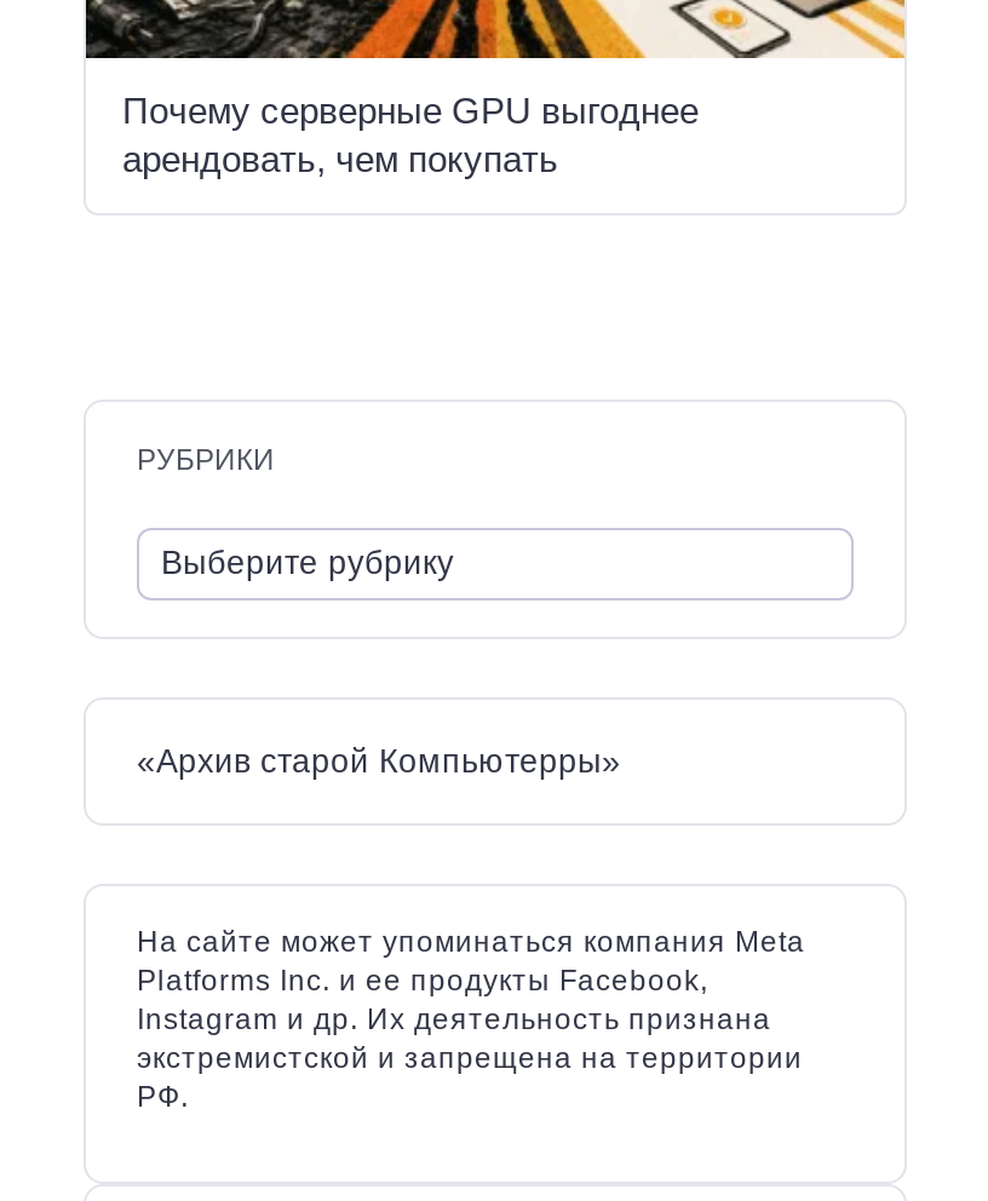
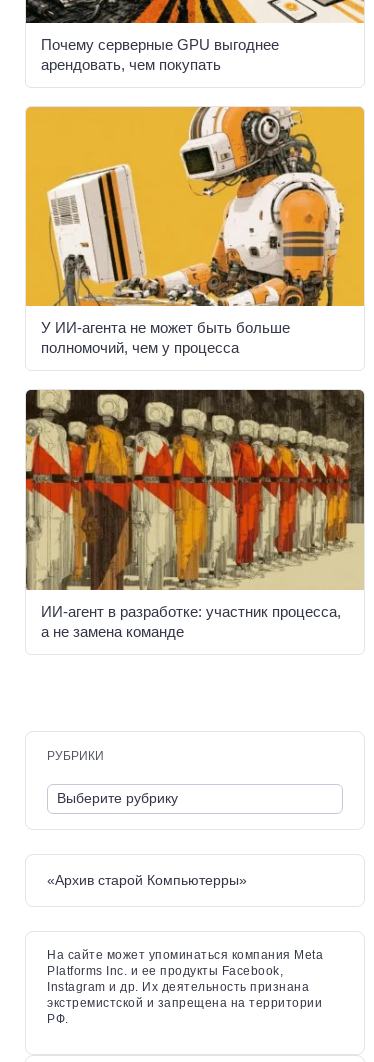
+ [image]
+ У ИИ-агента не может быть больше
+ полномочий, чем у процесса

+ [image]
+ ИИ-агент в разработке: участник процесса,
+ а не замена команде
